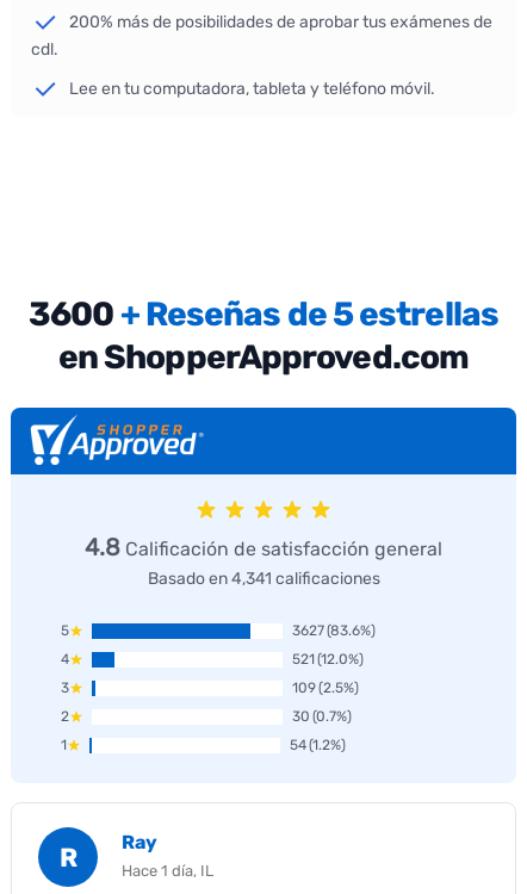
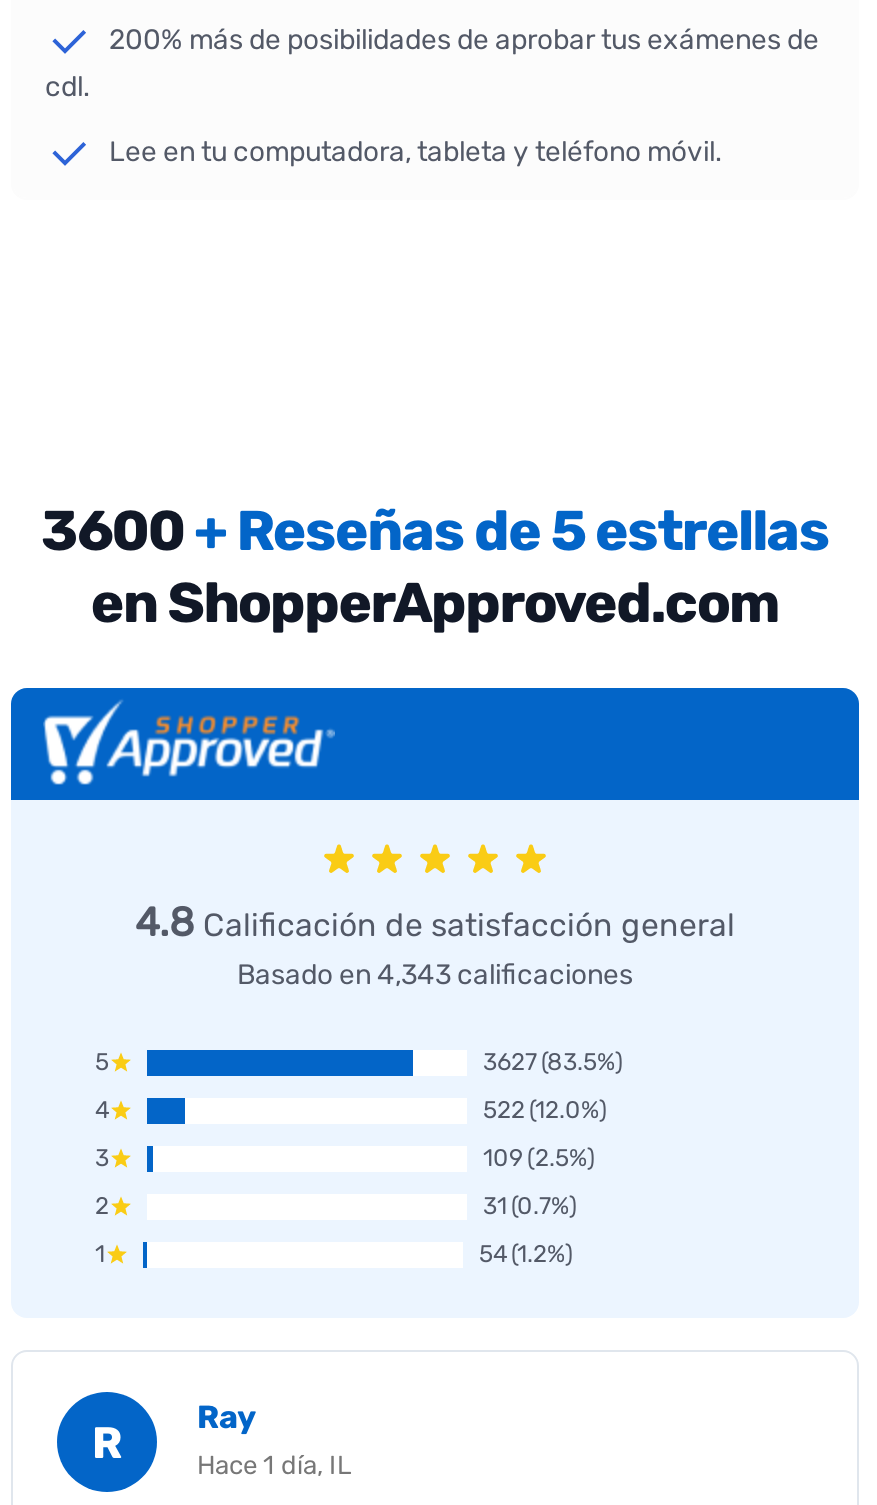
- Basado en 4,341 calificaciones
+ Basado en 4,343 calificaciones

- 3627 (83.6%)
+ 3627 (83.5%)

- 521 (12.0%)
+ 522 (12.0%)

- 30 (0.7%)
+ 31 (0.7%)
